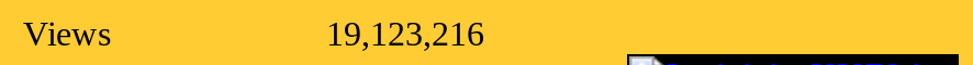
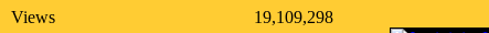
- 19,123,216
+ 19,109,298
